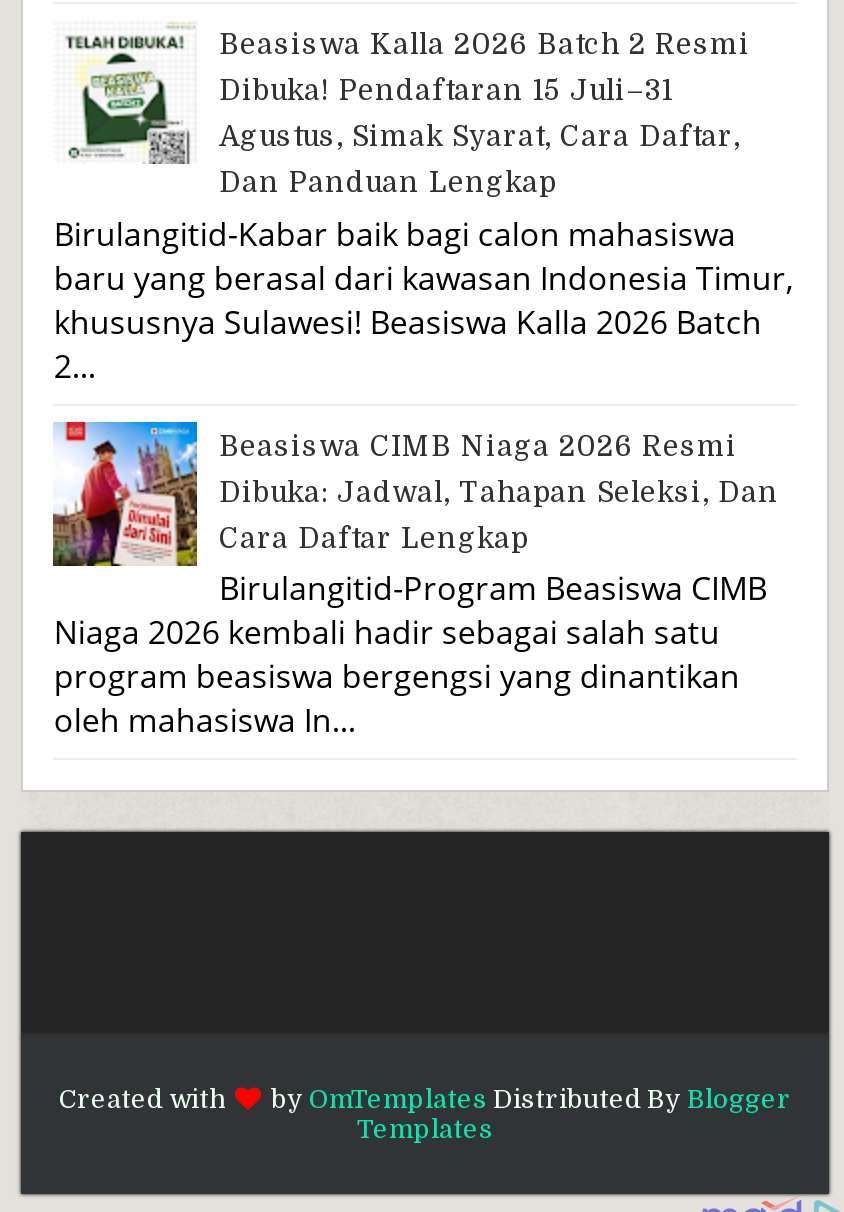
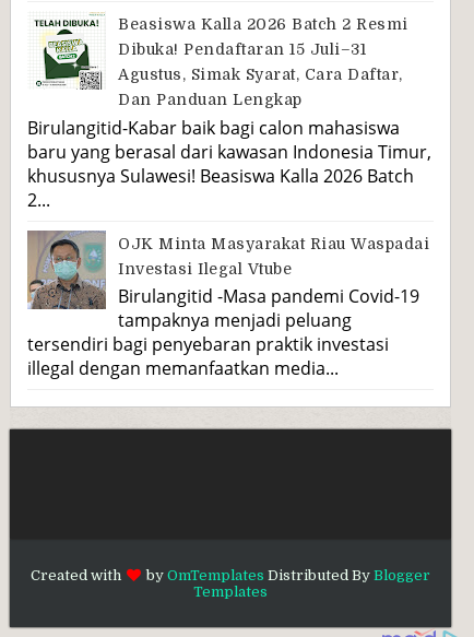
- [image]
- Beasiswa CIMB Niaga 2026 Resmi
- Dibuka: Jadwal, Tahapan Seleksi, Dan
- Cara Daftar Lengkap
- Birulangitid-Program Beasiswa CIMB
- Niaga 2026 kembali hadir sebagai salah satu
- program beasiswa bergengsi yang dinantikan
- oleh mahasiswa In...
+ [image]
+ OJK Minta Masyarakat Riau Waspadai
+ Investasi Ilegal Vtube
+ Birulangitid -Masa pandemi Covid-19
+ tampaknya menjadi peluang
+ tersendiri bagi penyebaran praktik investasi
+ illegal dengan memanfaatkan media...
